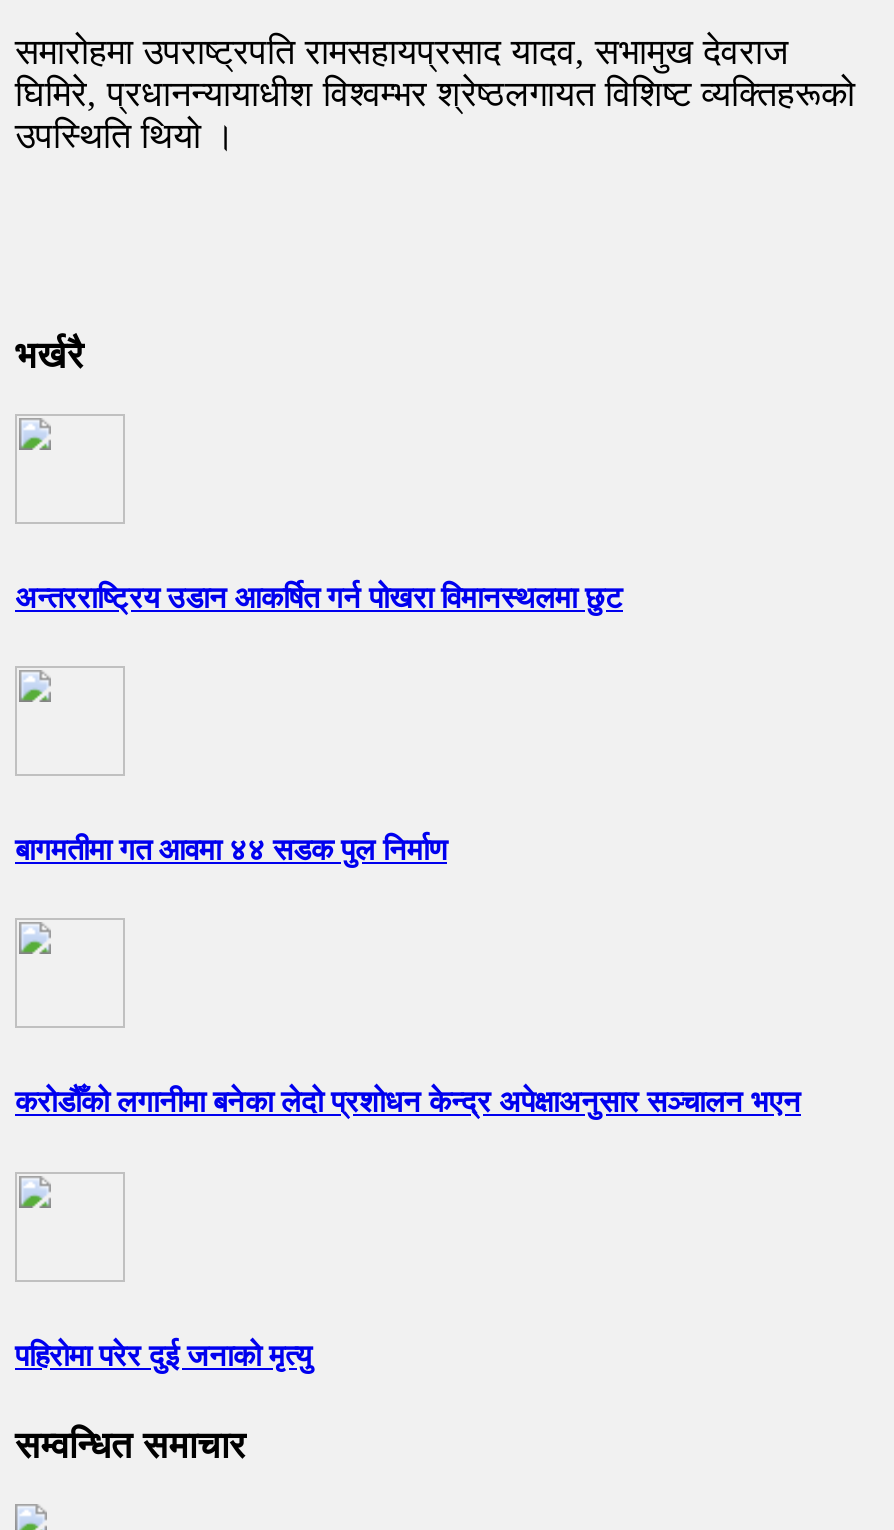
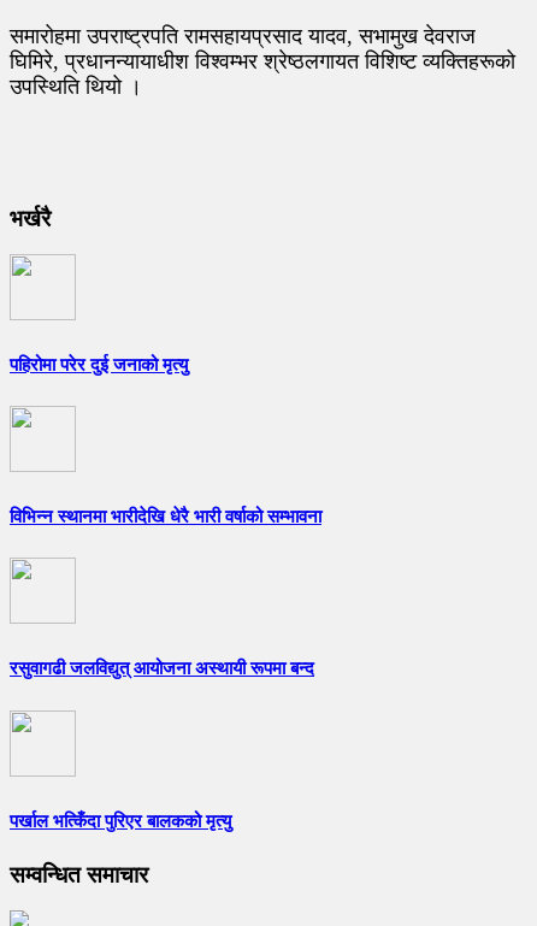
- अन्तरराष्ट्रिय उडान आकर्षित गर्न पोखरा विमानस्थलमा छुट

- बागमतीमा गत आवमा ४४ सडक पुल निर्माण

- करोडौँको लगानीमा बनेका लेदो प्रशोधन केन्द्र अपेक्षाअनुसार सञ्चालन भएन

moved up: पहिरोमा परेर दुई जनाको मृत्यु

+ विभिन्न स्थानमा भारीदेखि धेरै भारी वर्षाको सम्भावना

+ रसुवागढी जलविद्युत् आयोजना अस्थायी रूपमा बन्द

+ पर्खाल भत्किँदा पुरिएर बालकको मृत्यु
